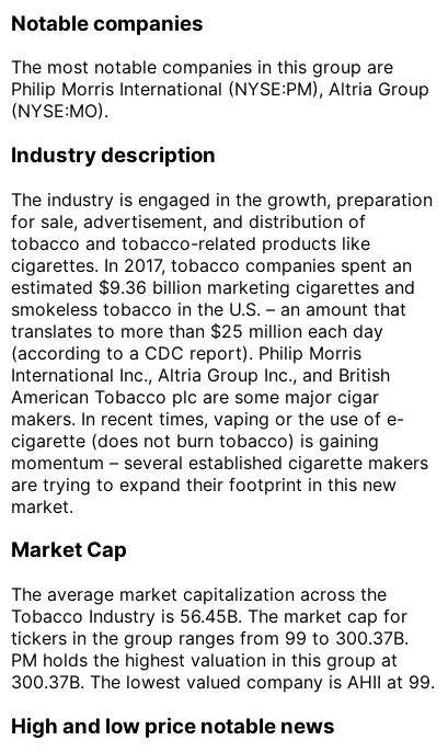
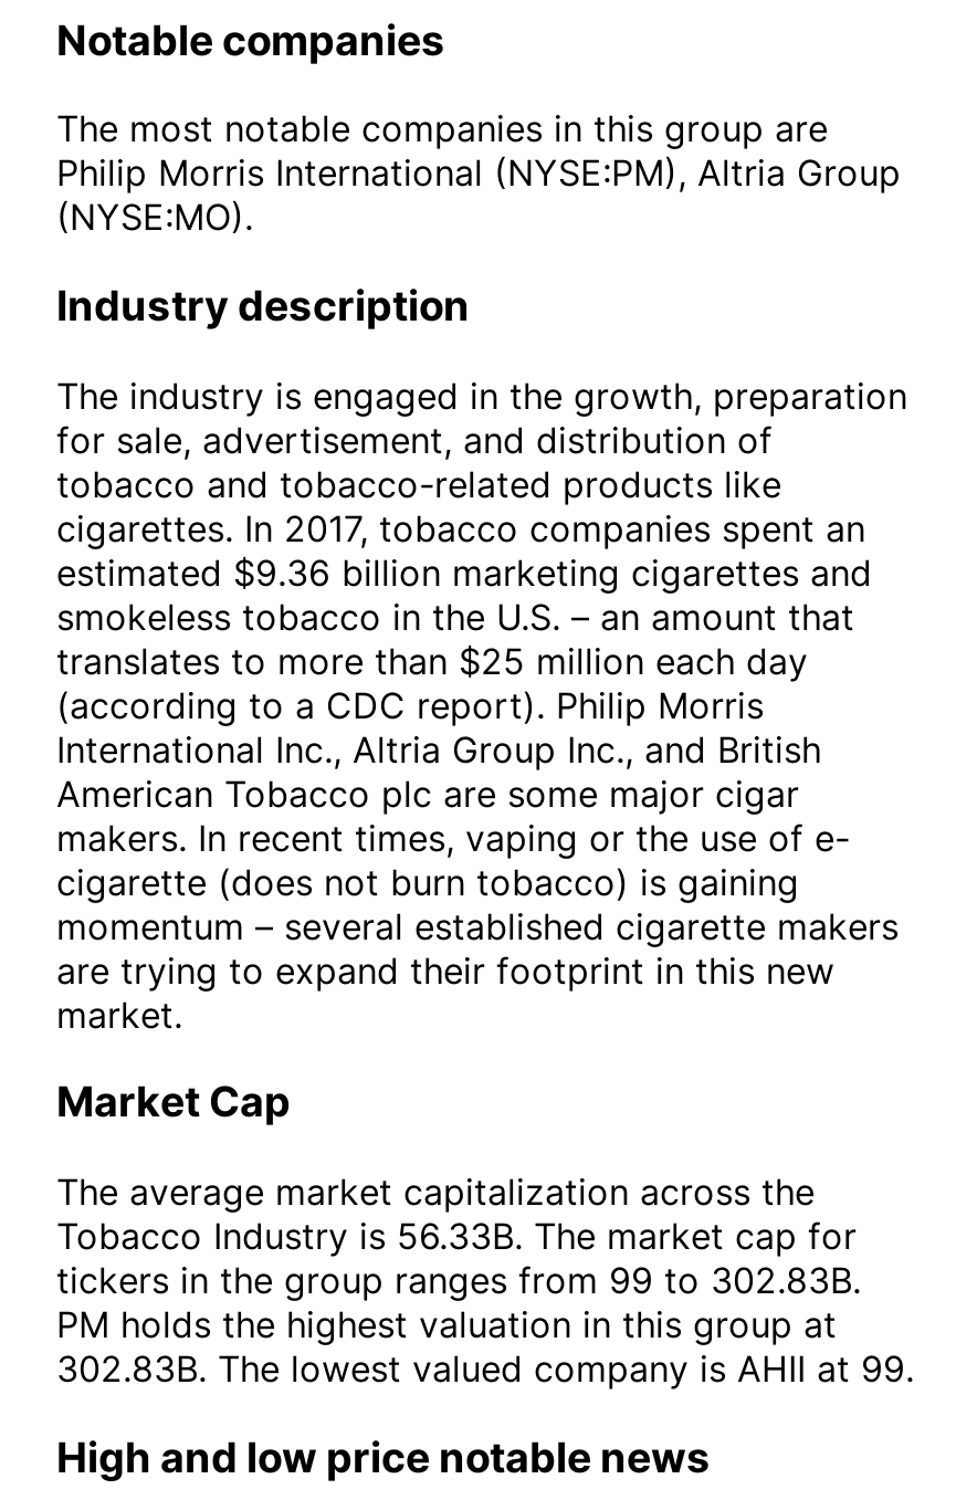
- Tobacco Industry is 56.45B. The market cap for
+ Tobacco Industry is 56.33B. The market cap for

- tickers in the group ranges from 99 to 300.37B.
+ tickers in the group ranges from 99 to 302.83B.

- 300.37B. The lowest valued company is AHII at 99.
+ 302.83B. The lowest valued company is AHII at 99.
